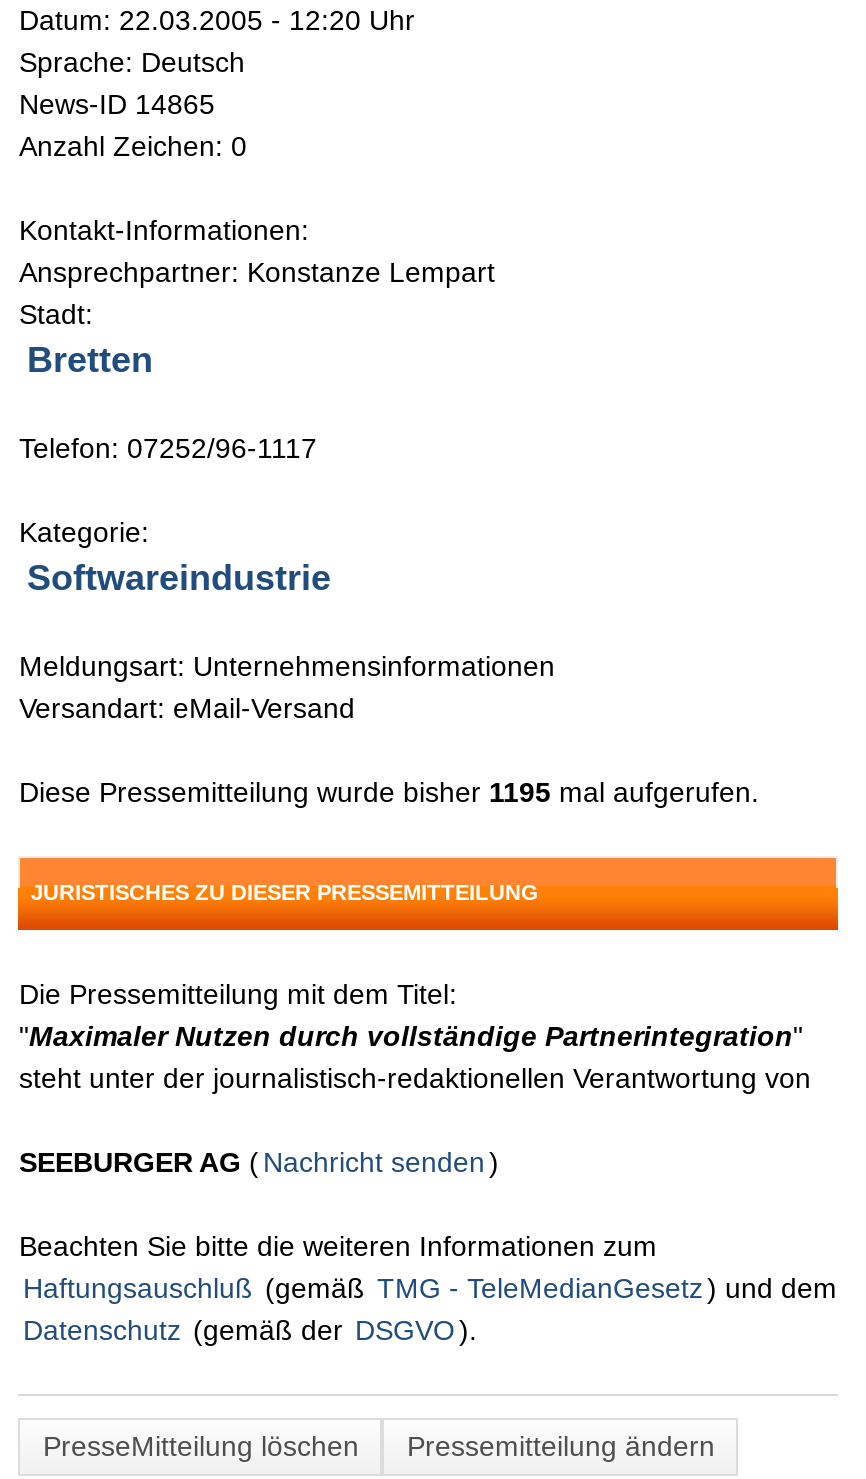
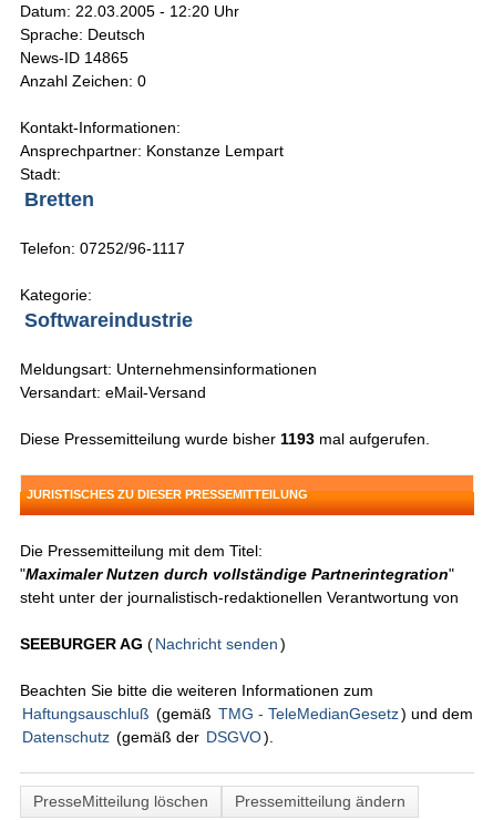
- Diese Pressemitteilung wurde bisher 1195 mal aufgerufen.
+ Diese Pressemitteilung wurde bisher 1193 mal aufgerufen.
